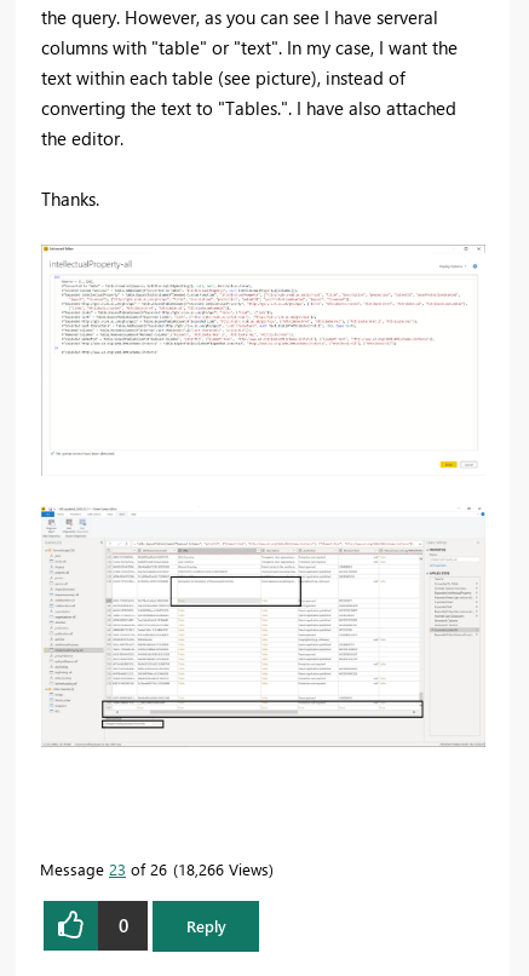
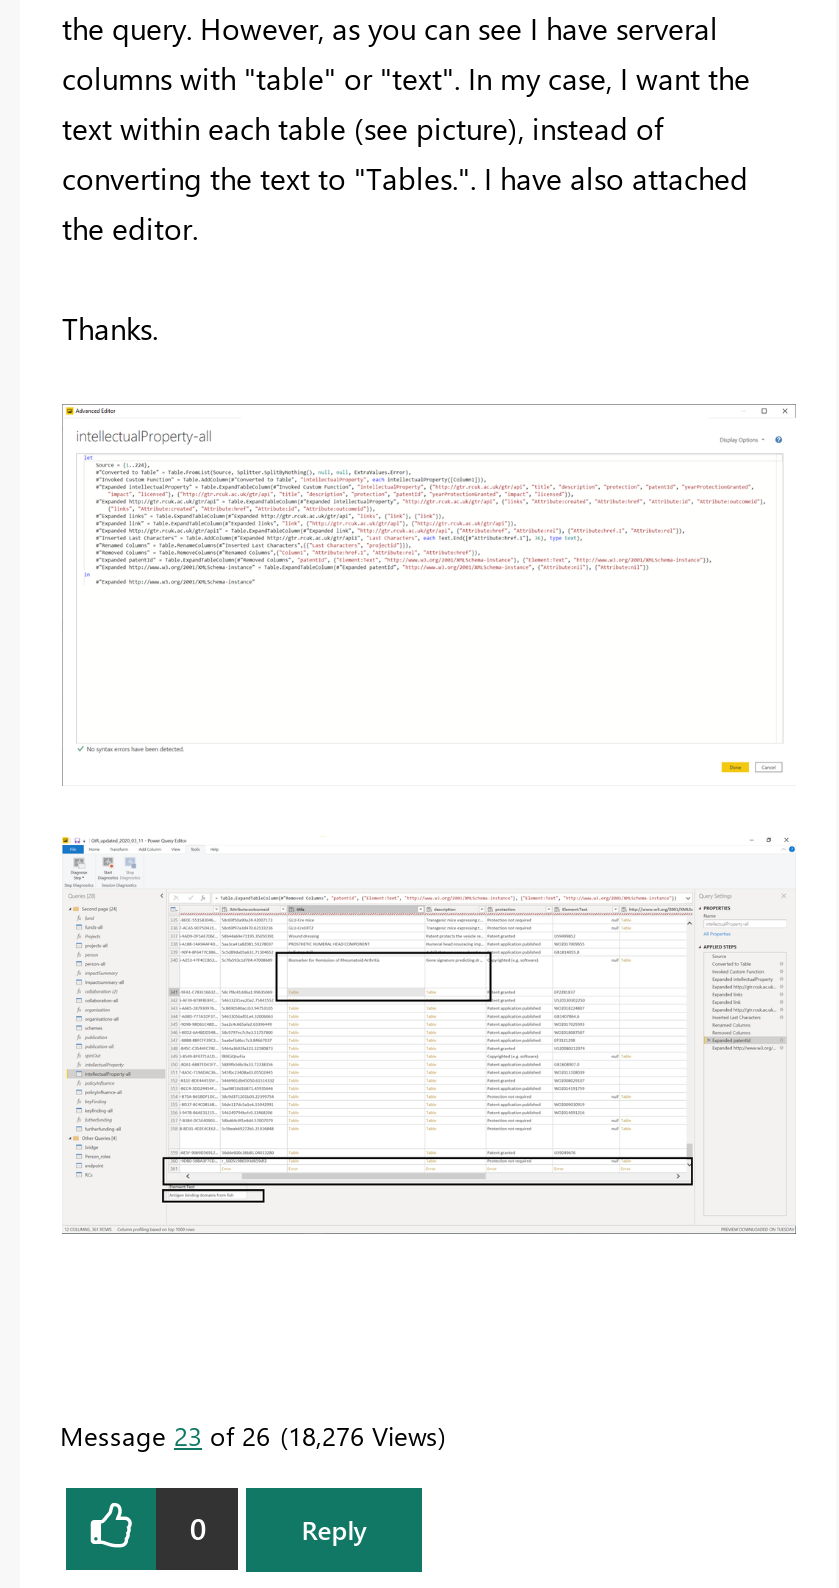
- Message 23 of 26 18,266 Views
+ Message 23 of 26 18,276 Views
